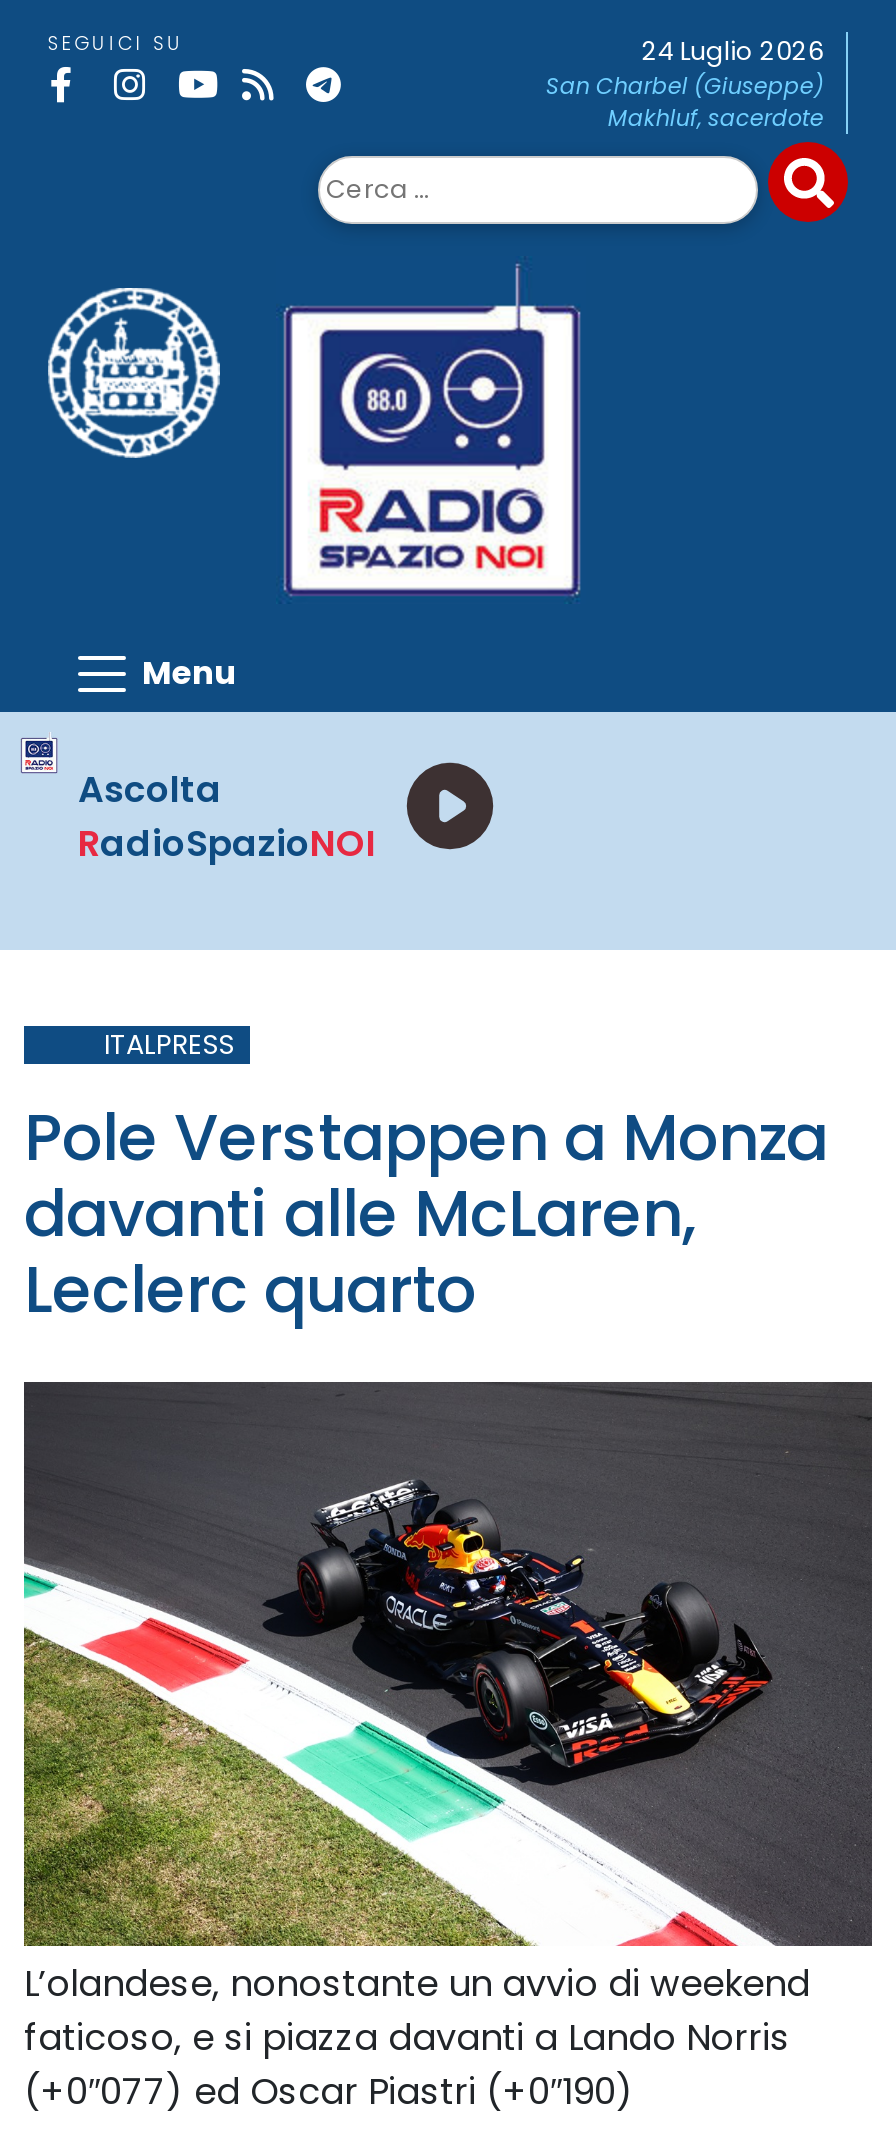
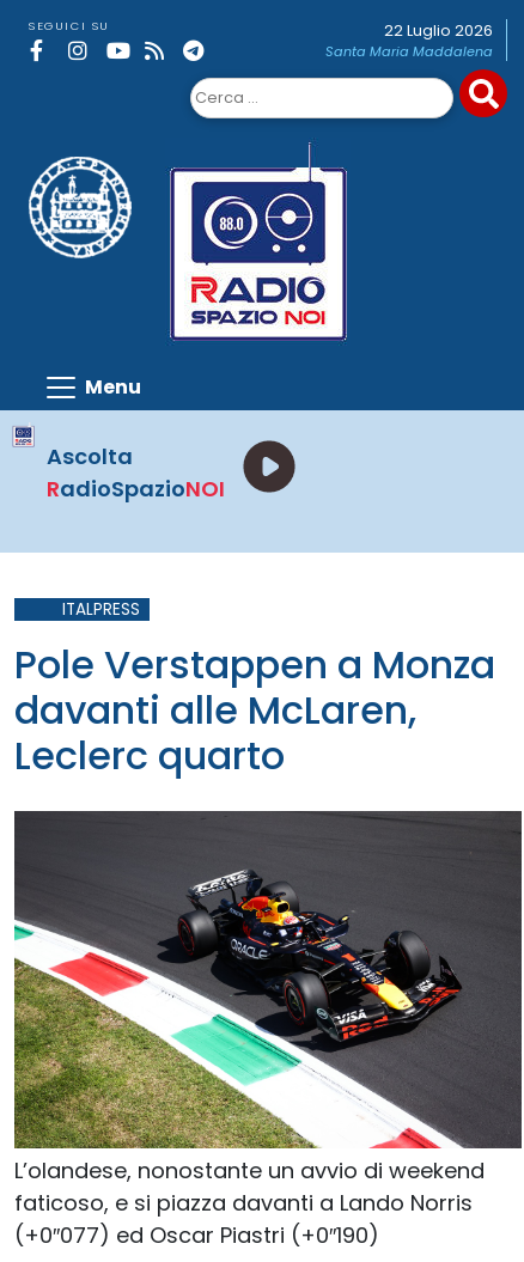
- 24 Luglio 2026
- San Charbel (Giuseppe)
- Makhluf, sacerdote
+ 22 Luglio 2026
+ Santa Maria Maddalena
